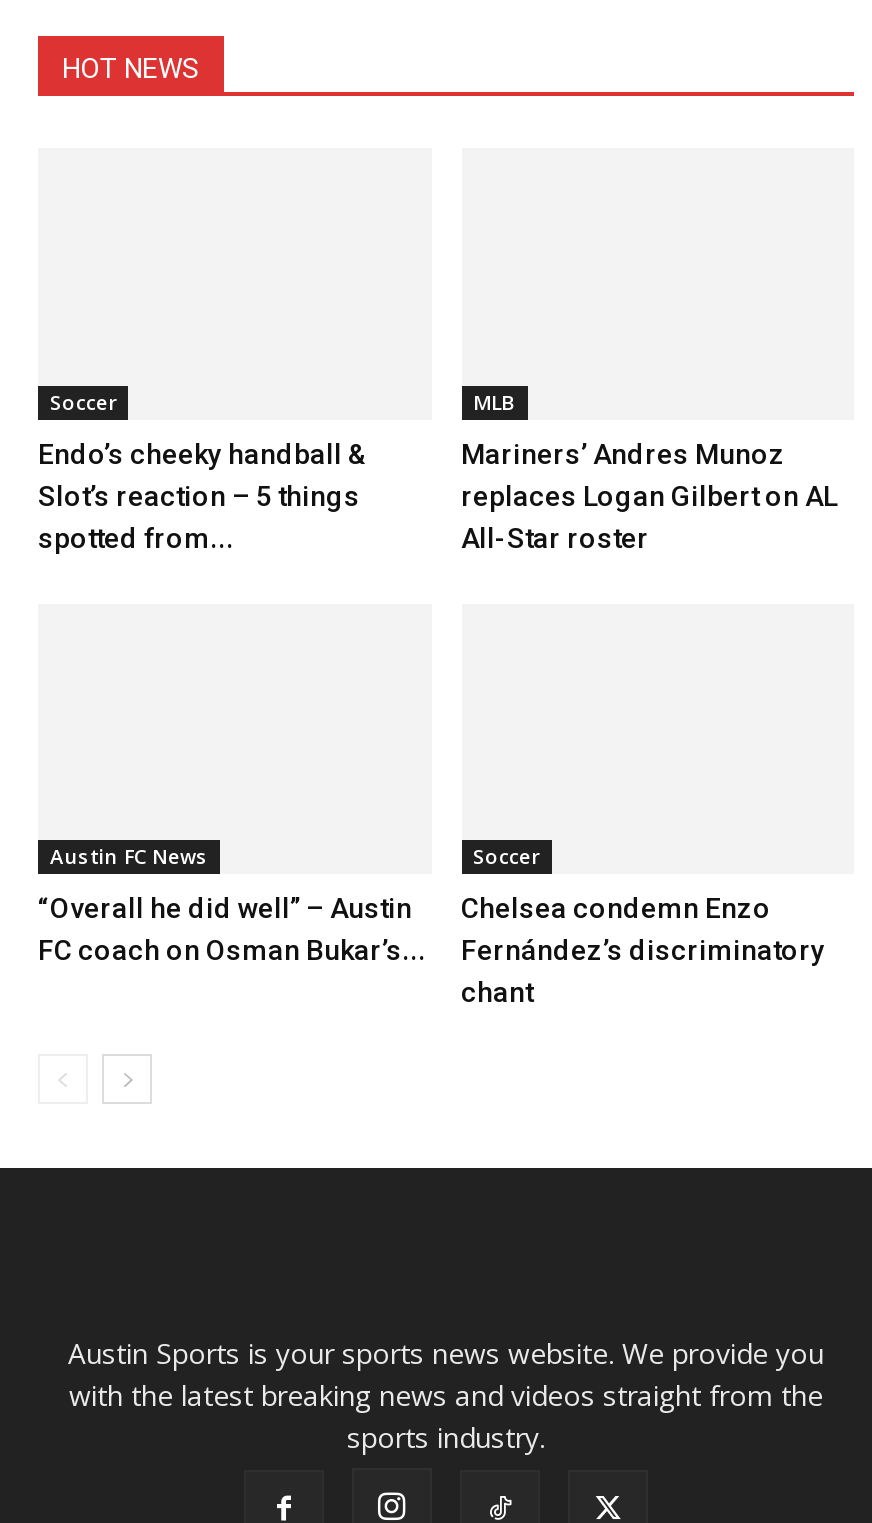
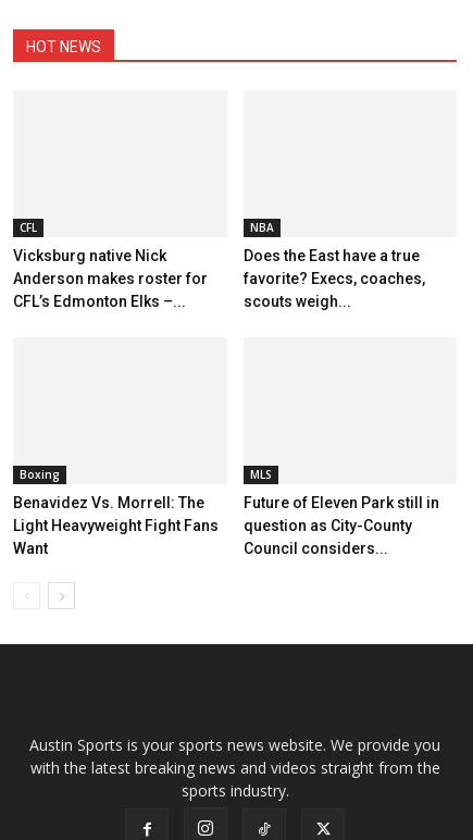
- Soccer
+ CFL

- MLB
+ NBA

- Endo’s cheeky handball &
- Slot’s reaction – 5 things
- spotted from...
+ Vicksburg native Nick
+ Anderson makes roster for
+ CFL’s Edmonton Elks –...

- Mariners’ Andres Munoz
- replaces Logan Gilbert on AL
- All-Star roster
+ Does the East have a true
+ favorite? Execs, coaches,
+ scouts weigh...

- Austin FC News
+ Boxing

- Soccer
+ MLS

- “Overall he did well” – Austin
- FC coach on Osman Bukar’s...
+ Benavidez Vs. Morrell: The
+ Light Heavyweight Fight Fans
+ Want

- Chelsea condemn Enzo
- Fernández’s discriminatory
- chant
+ Future of Eleven Park still in
+ question as City-County
+ Council considers...
